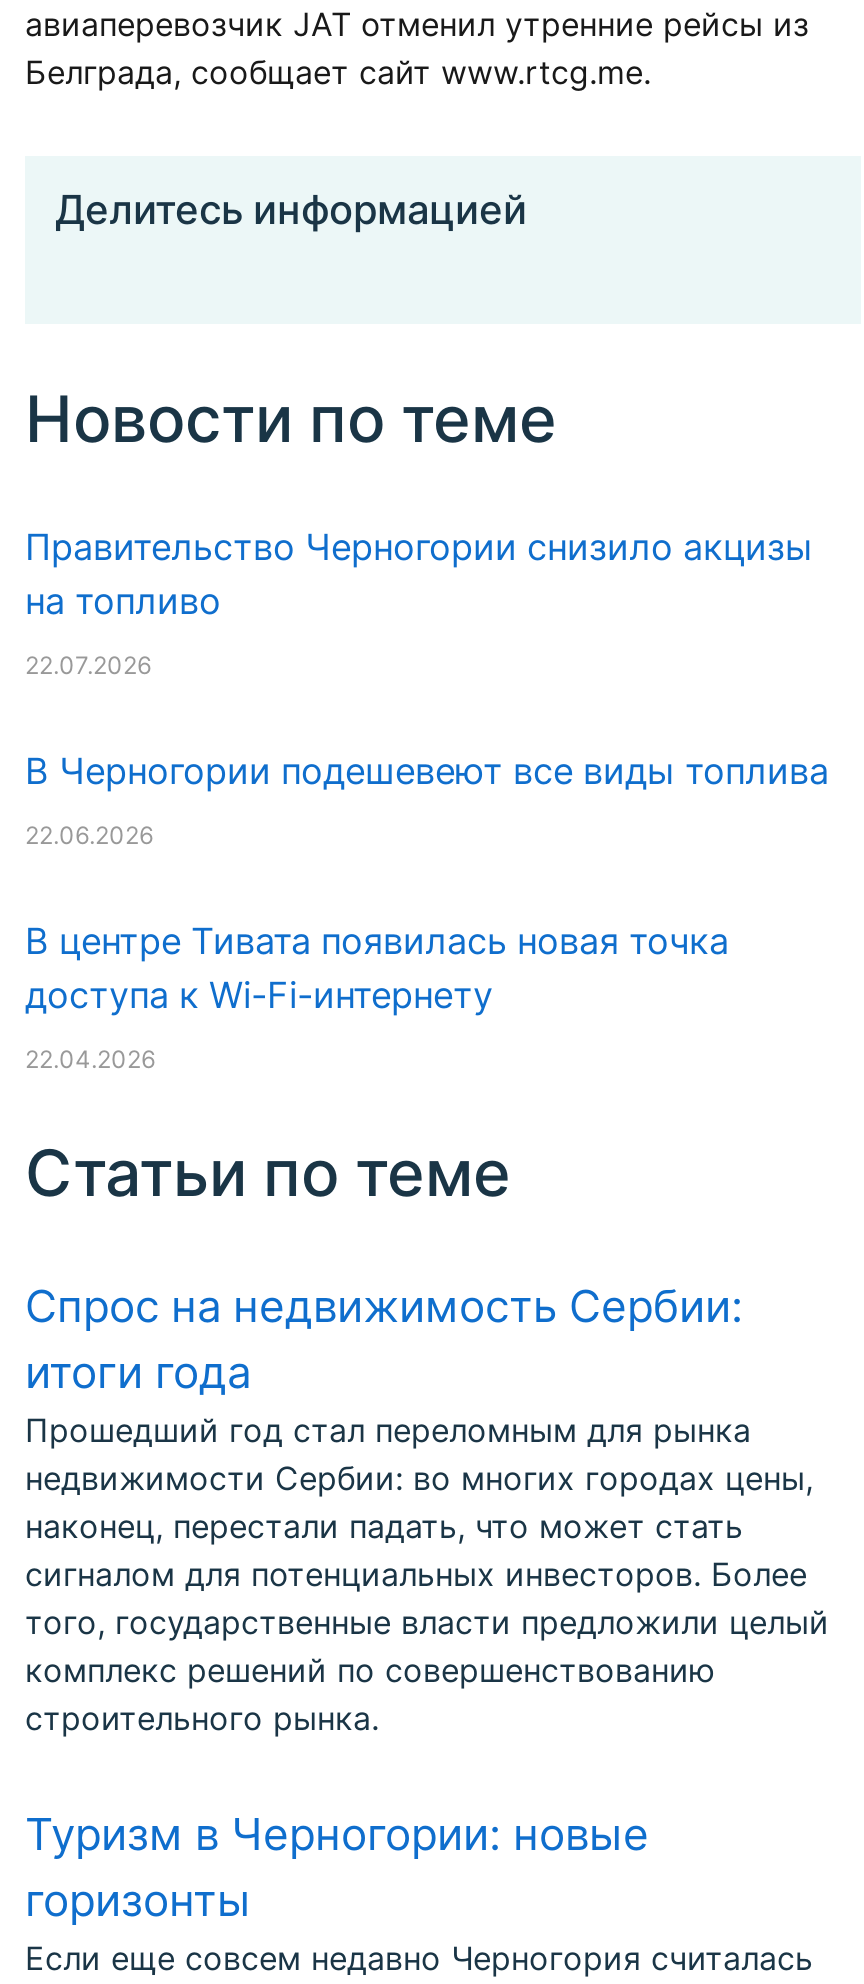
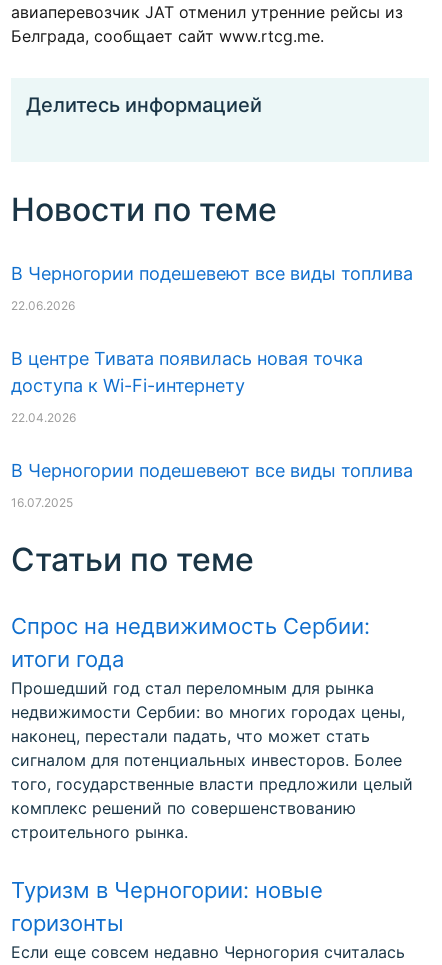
- Правительство Черногории снизило акцизы
- на топливо
- 22.07.2026

moved up: В Черногории подешевеют все виды топлива | 22.06.2026 | В центре Тивата появилась новая точка | доступа к Wi-Fi-интернету | 22.04.2026

+ В Черногории подешевеют все виды топлива
+ 16.07.2025
